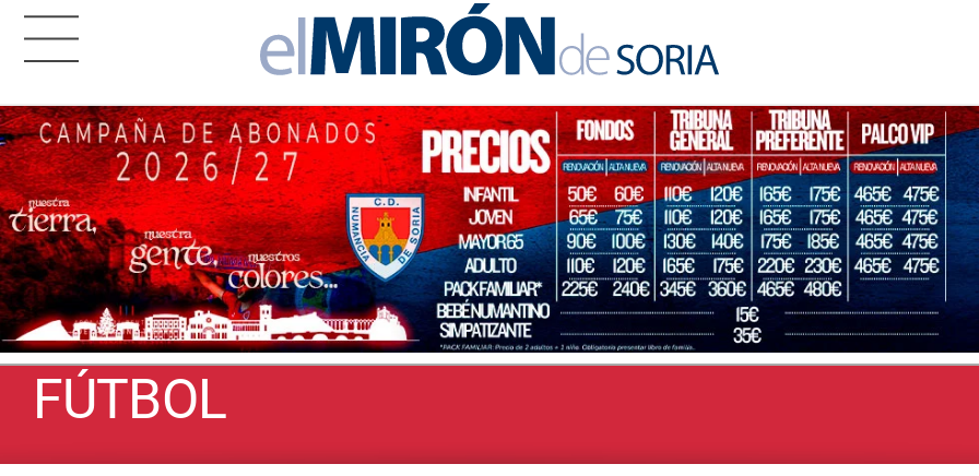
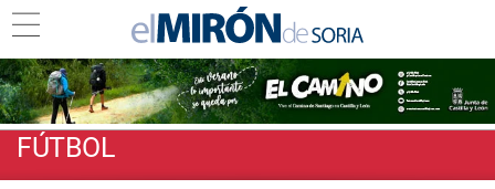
- [image]
+ [image]
